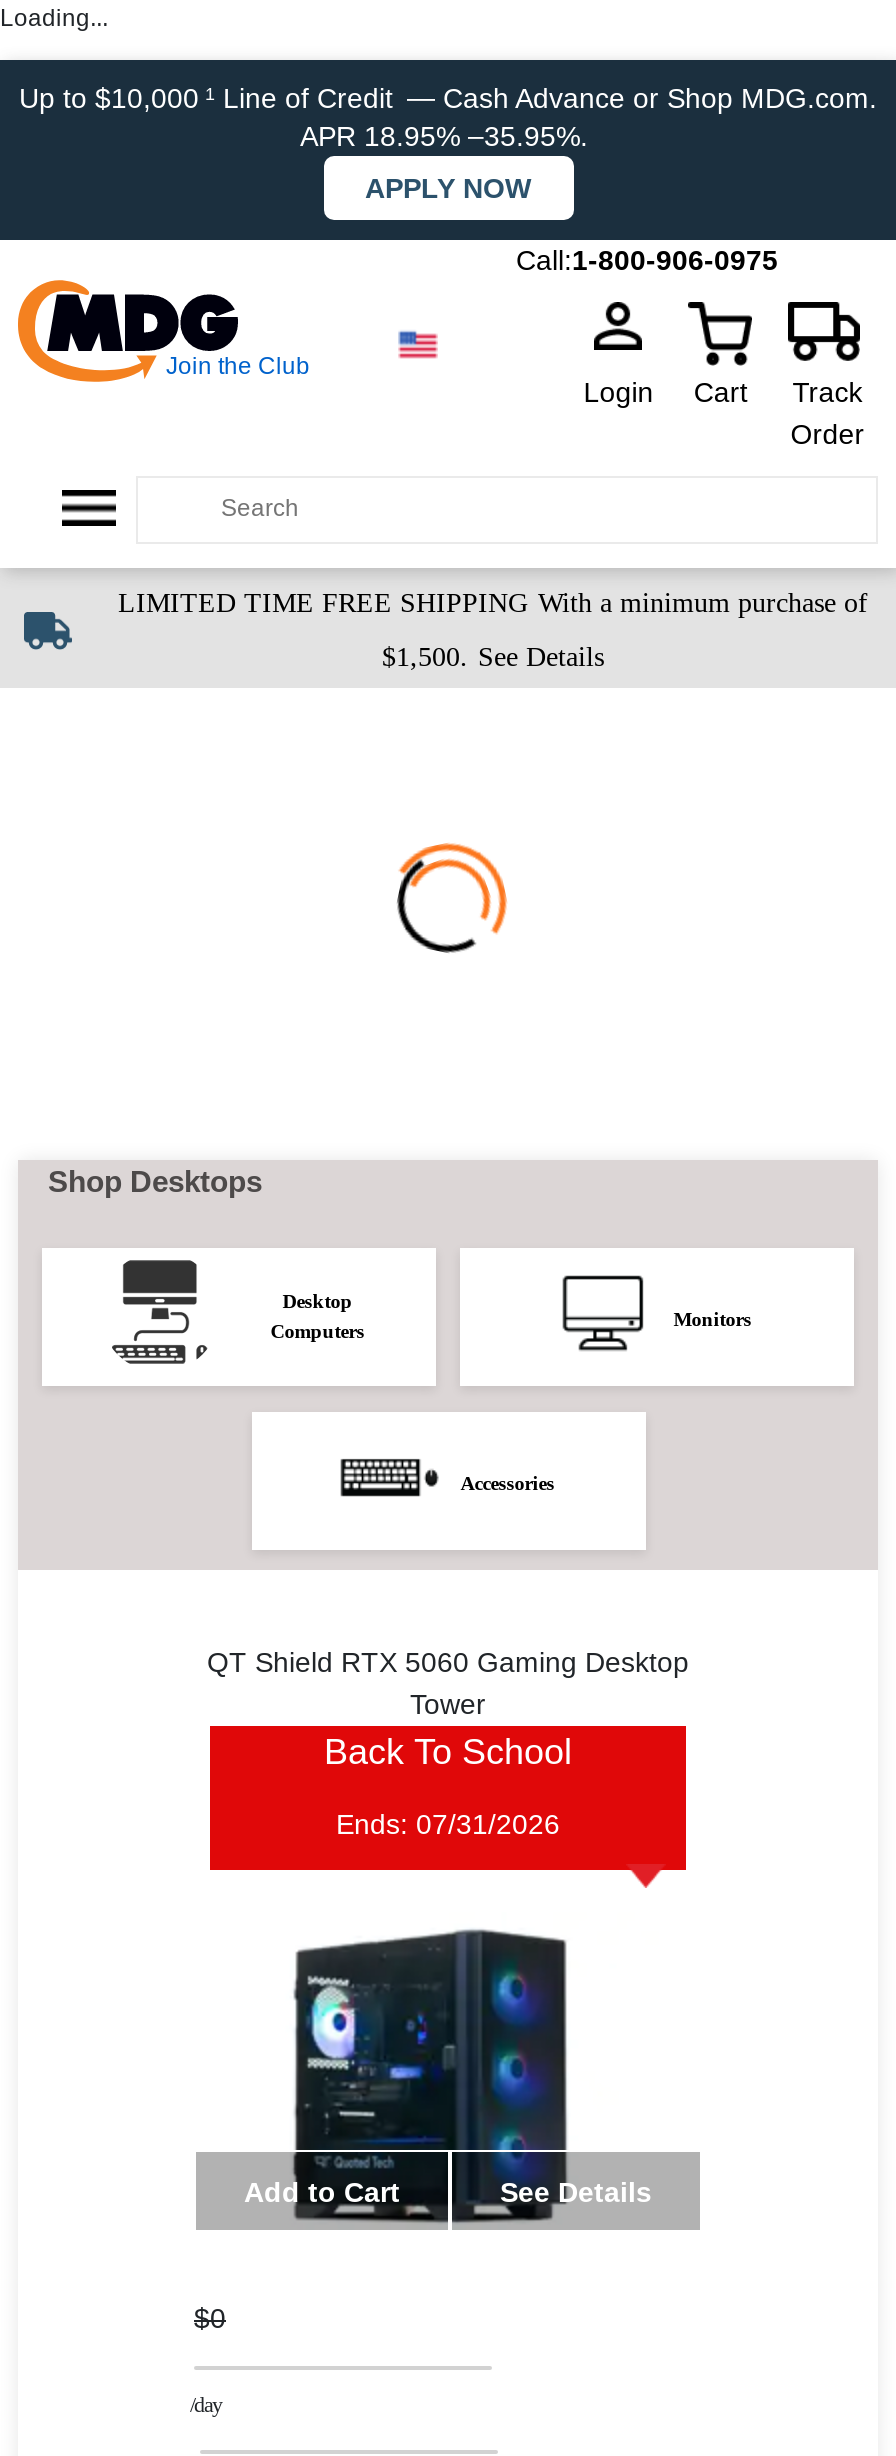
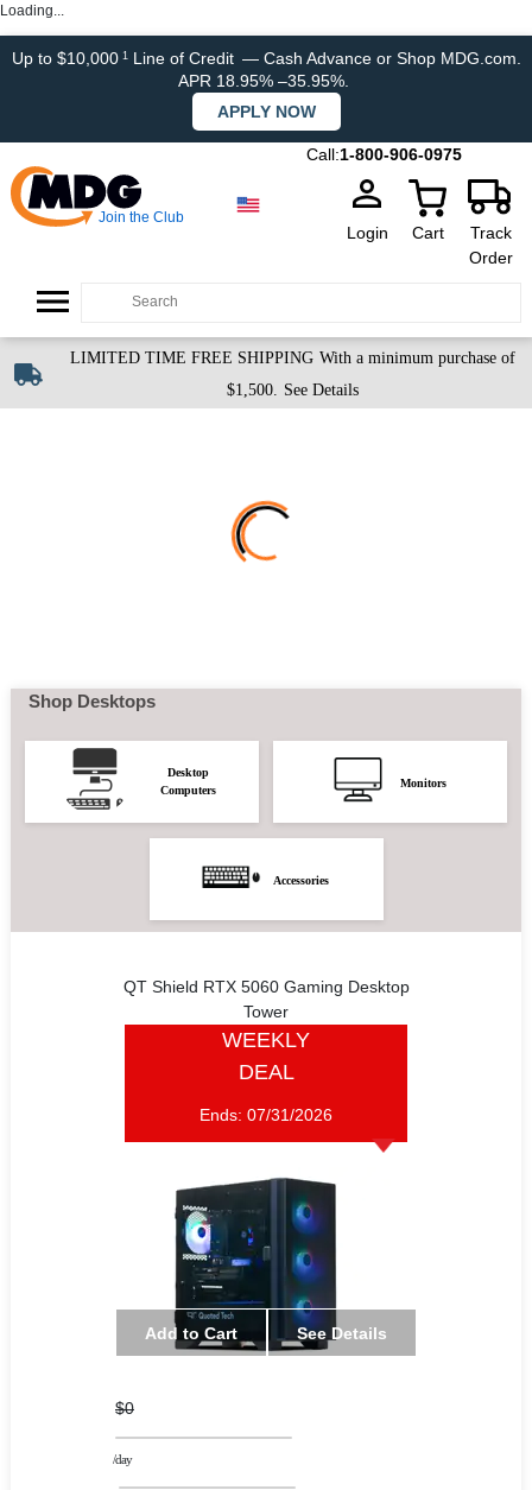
- [image]
+ [image]

- Back To School
+ WEEKLY
+ DEAL
